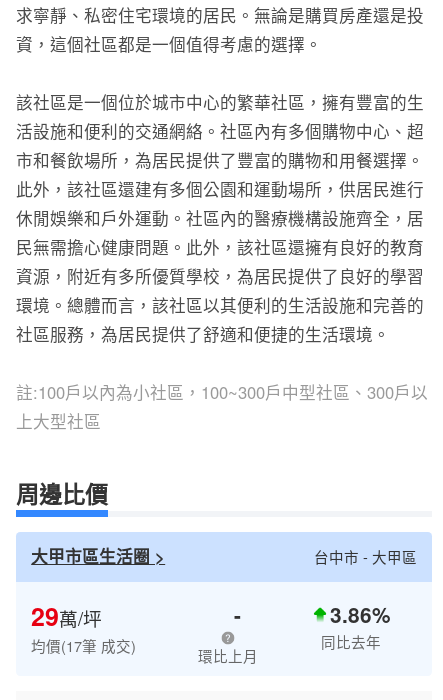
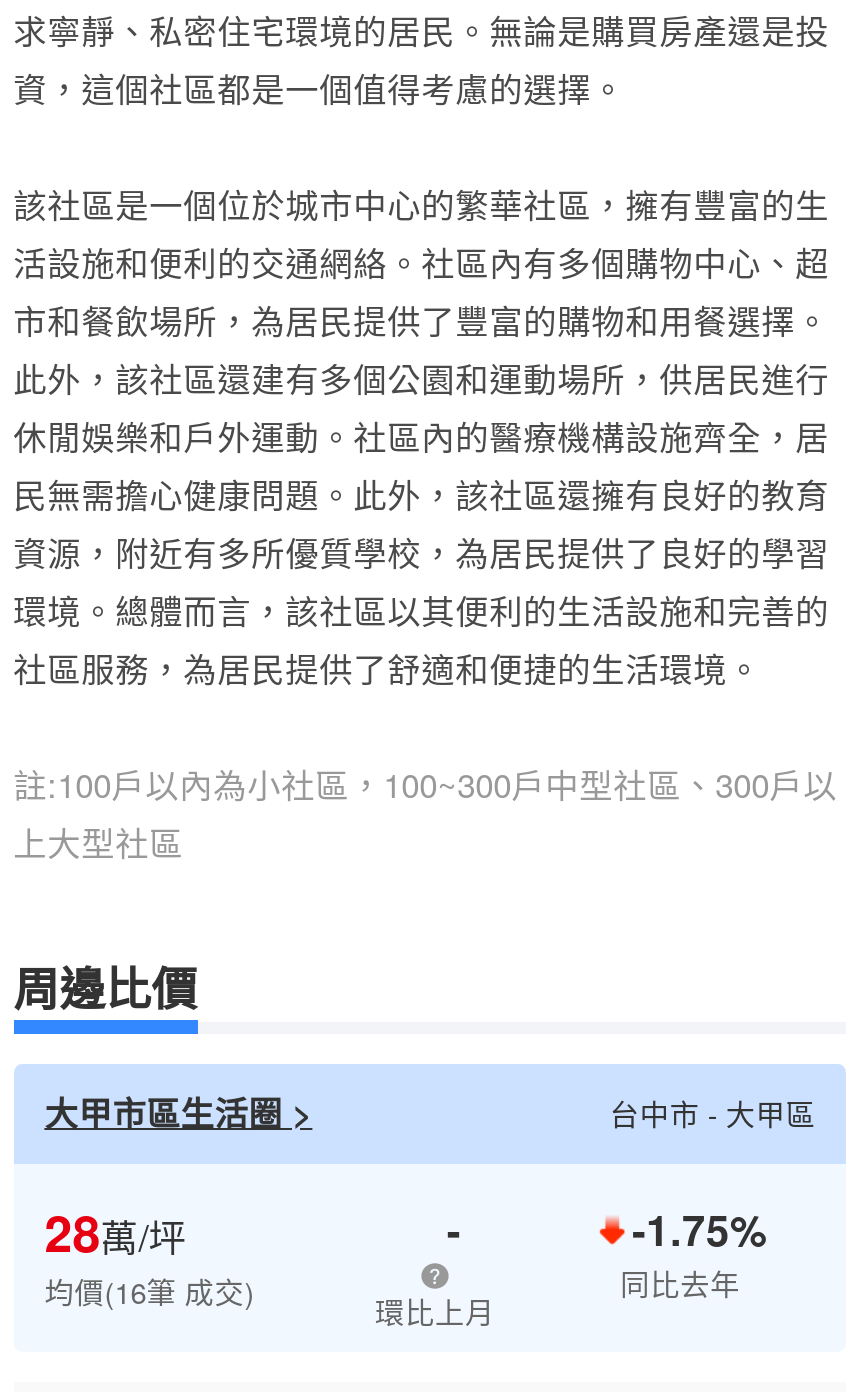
- 29萬/坪
+ 28萬/坪

- 3.86%
+ -1.75%

- 均價(17筆 成交)
+ 均價(16筆 成交)
